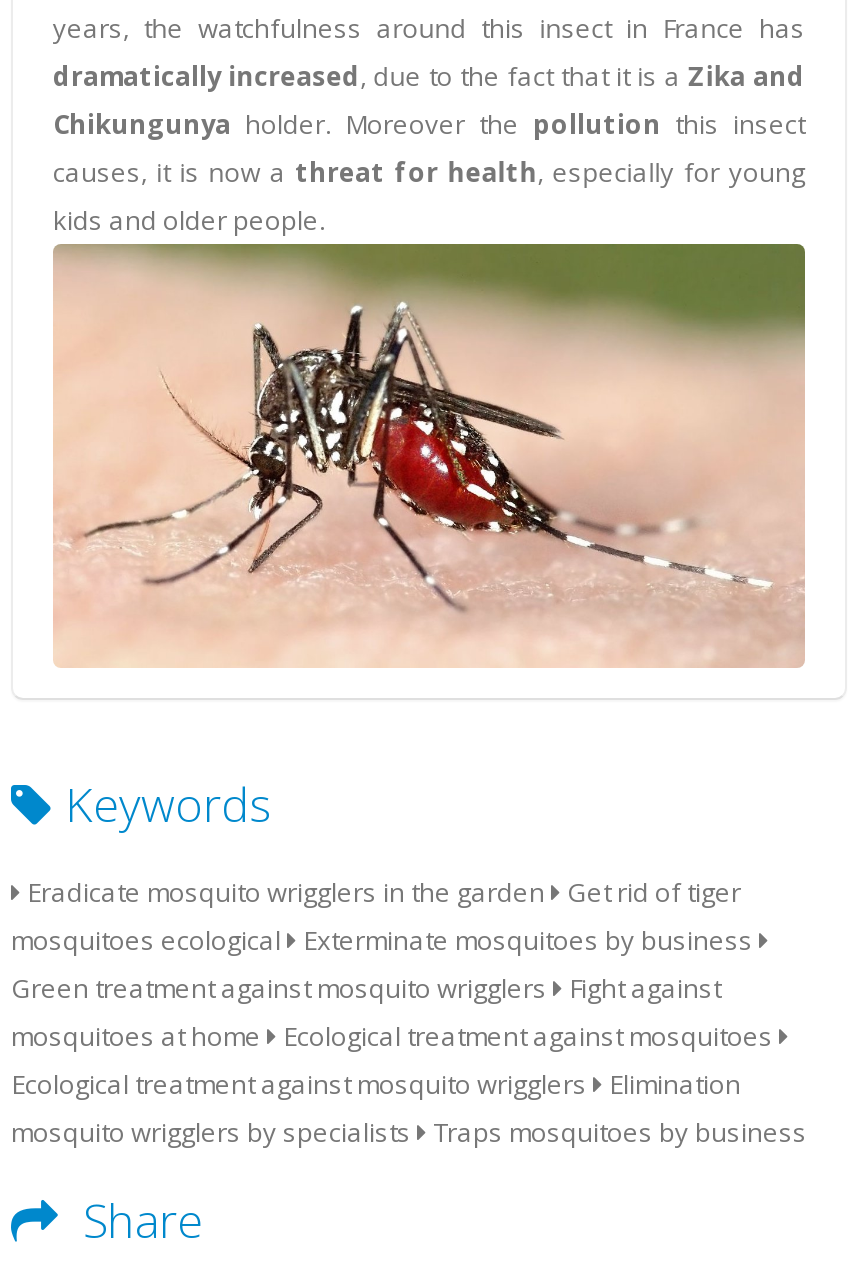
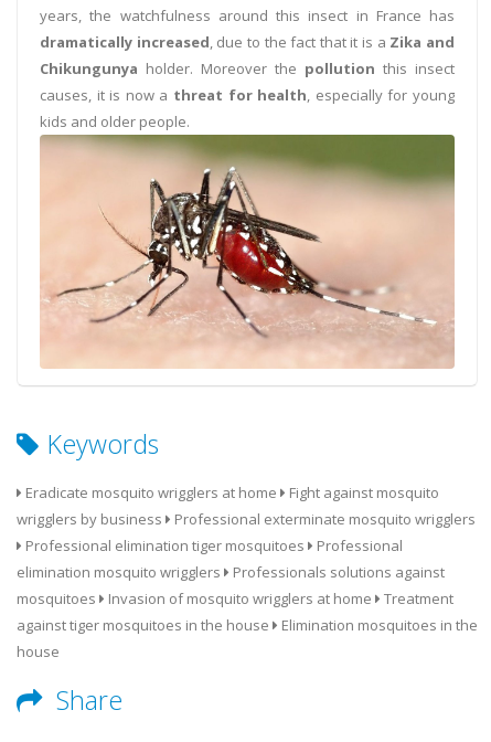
- Eradicate mosquito wrigglers in the garden
- Get rid of tiger
- mosquitoes ecological
- Exterminate mosquitoes by business
- Green treatment against mosquito wrigglers
- Fight against
- mosquitoes at home
- Ecological treatment against mosquitoes
- Ecological treatment against mosquito wrigglers
- Elimination
- mosquito wrigglers by specialists
- Traps mosquitoes by business
+ Eradicate mosquito wrigglers at home
+ Fight against mosquito
+ wrigglers by business
+ Professional exterminate mosquito wrigglers
+ Professional elimination tiger mosquitoes
+ Professional
+ elimination mosquito wrigglers
+ Professionals solutions against
+ mosquitoes
+ Invasion of mosquito wrigglers at home
+ Treatment
+ against tiger mosquitoes in the house
+ Elimination mosquitoes in the
+ house
